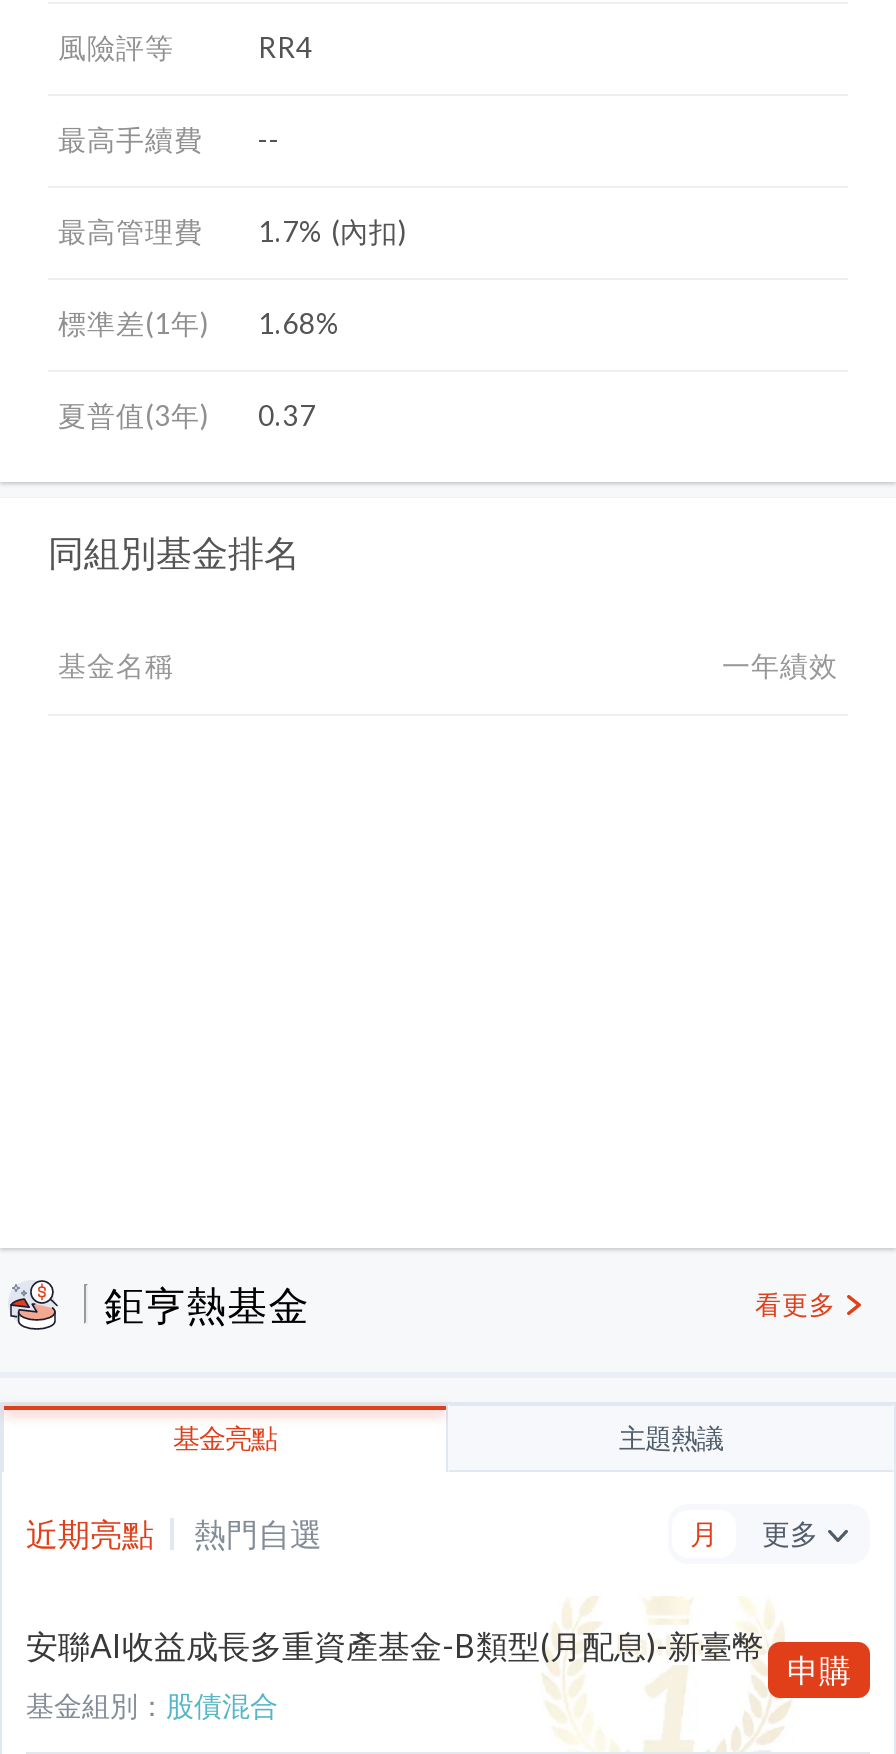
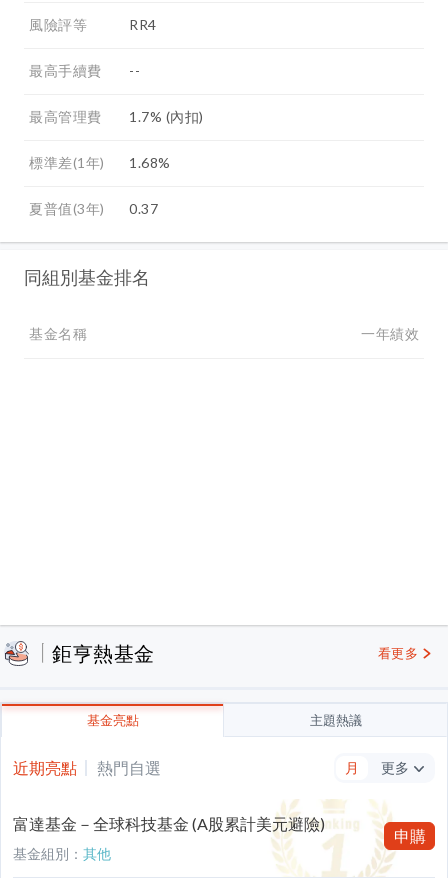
- 安聯AI收益成長多重資產基金-B類型(月配息)-新臺幣
+ 富達基金－全球科技基金 (A股累計美元避險)

- 基金組別：股債混合
+ 基金組別：其他
